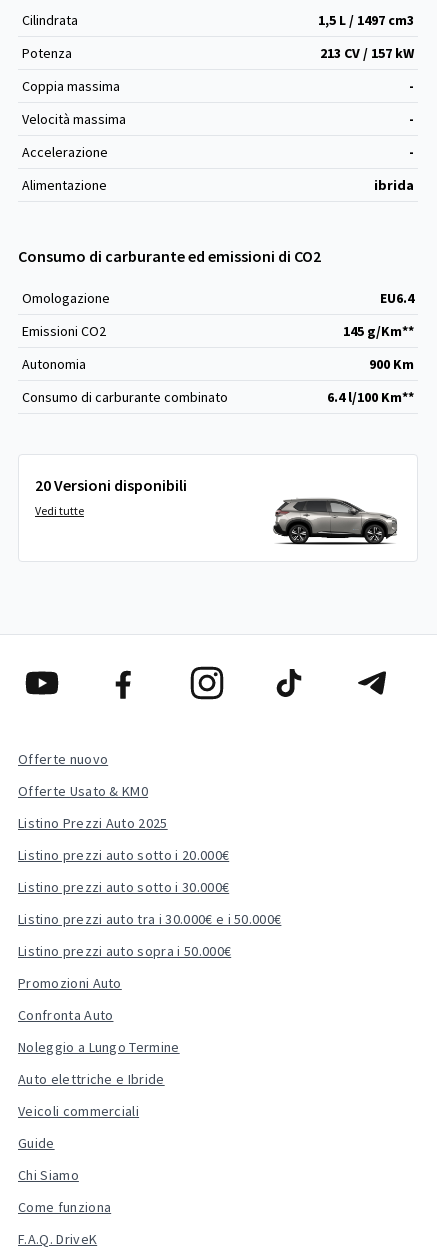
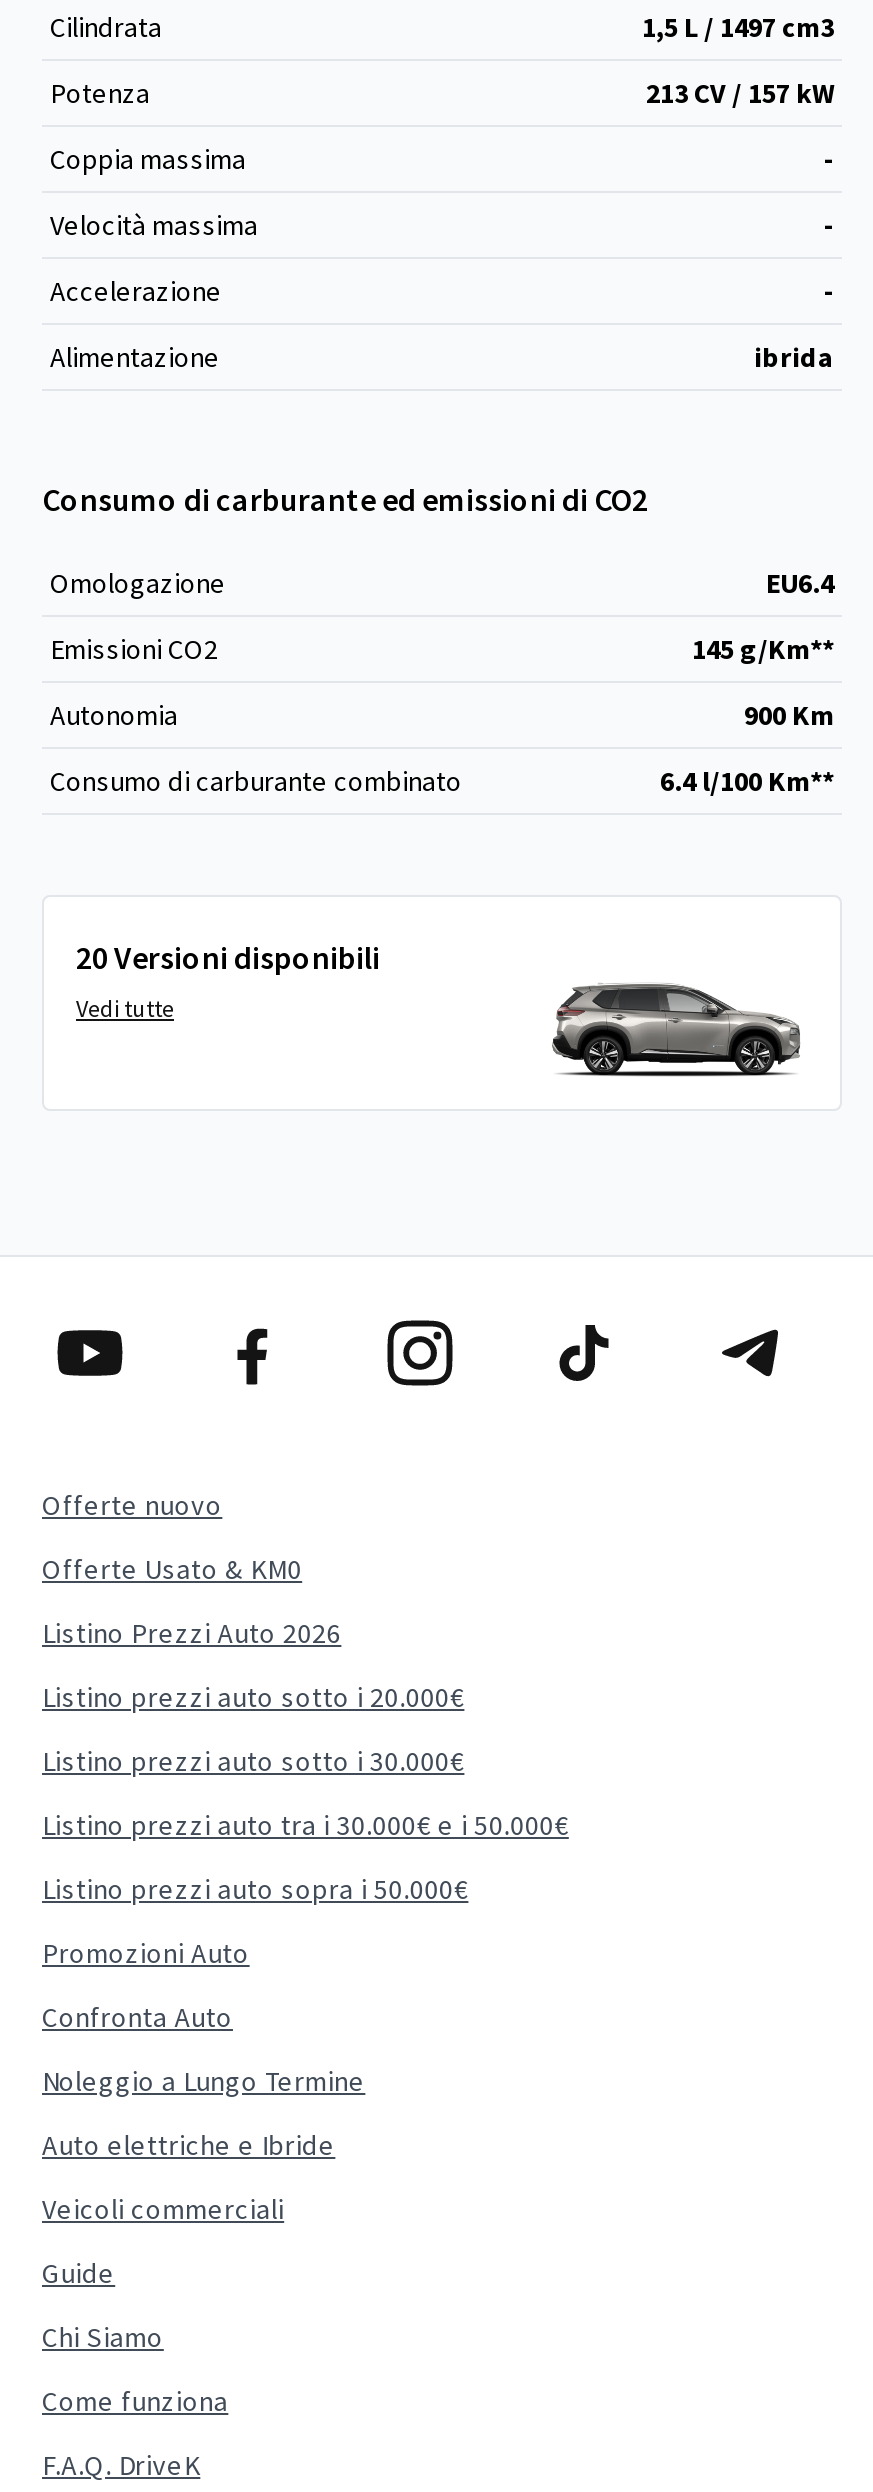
- Listino Prezzi Auto 2025
+ Listino Prezzi Auto 2026
